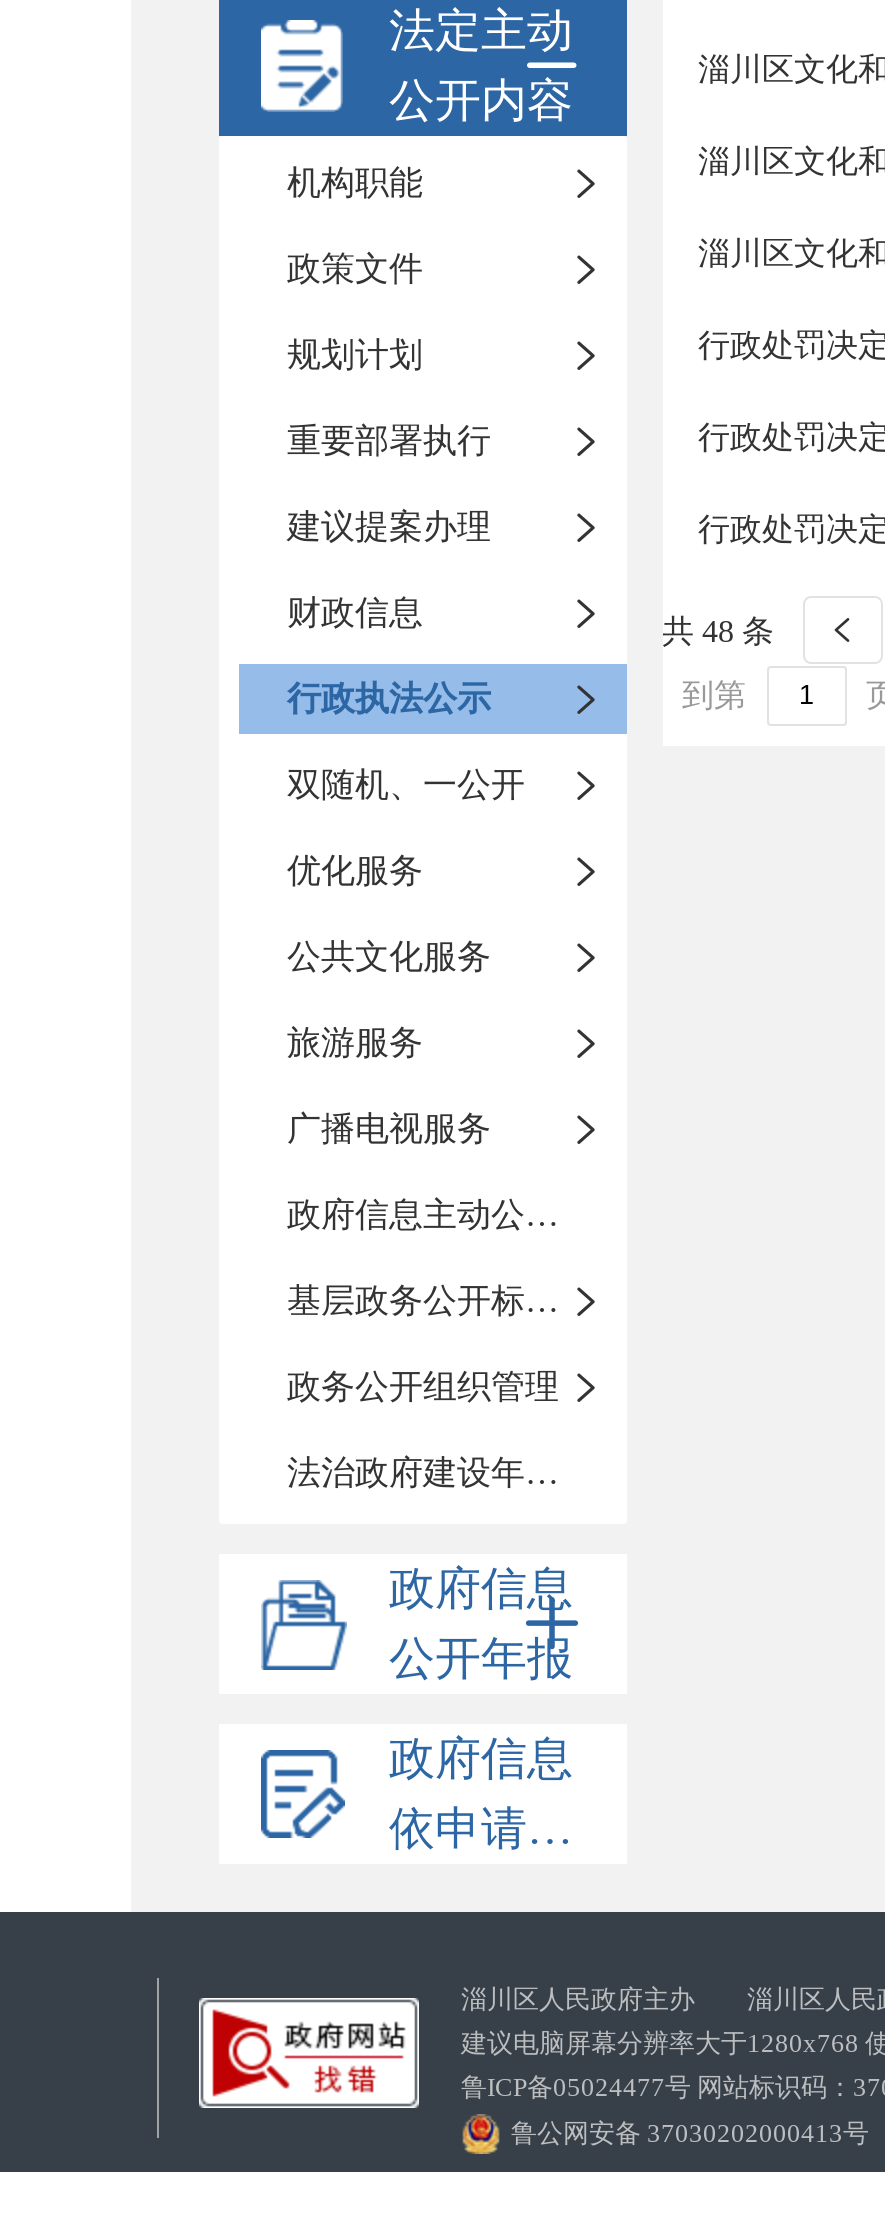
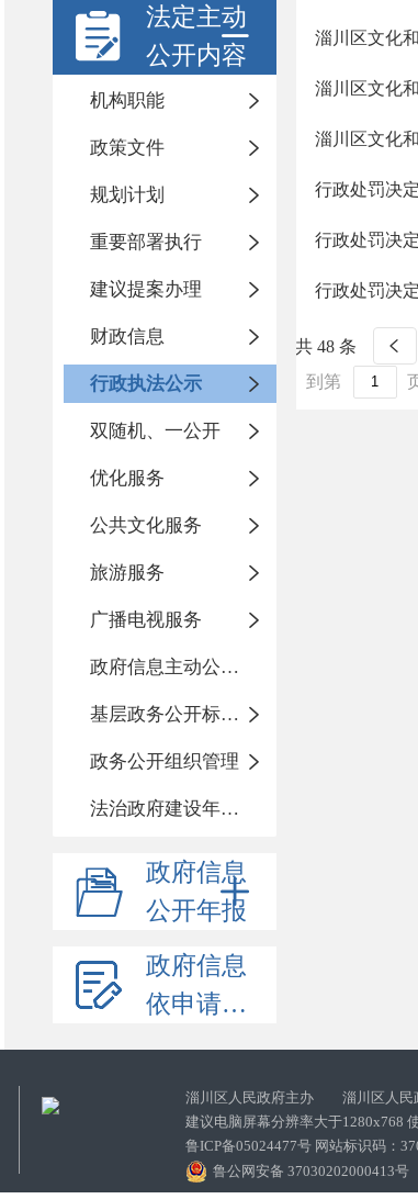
- [image]
